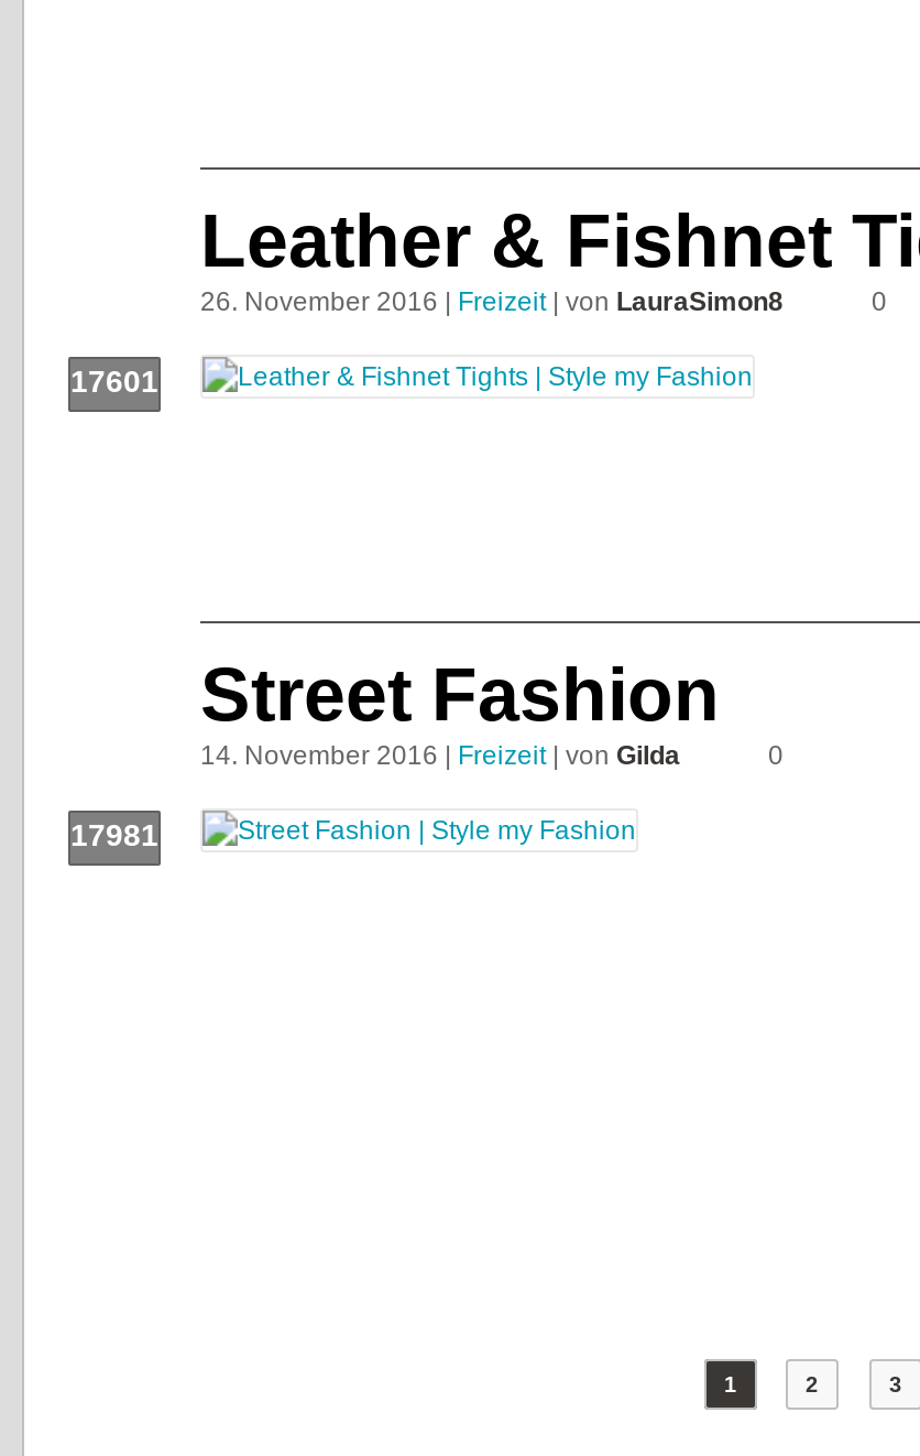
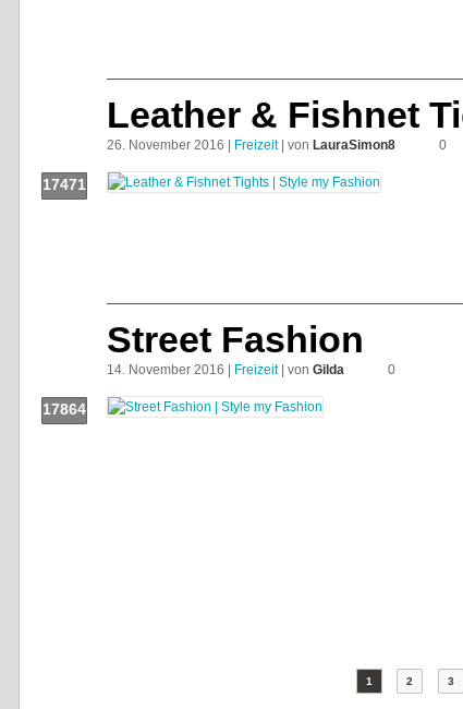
- 17601
+ 17471

- 17981
+ 17864
